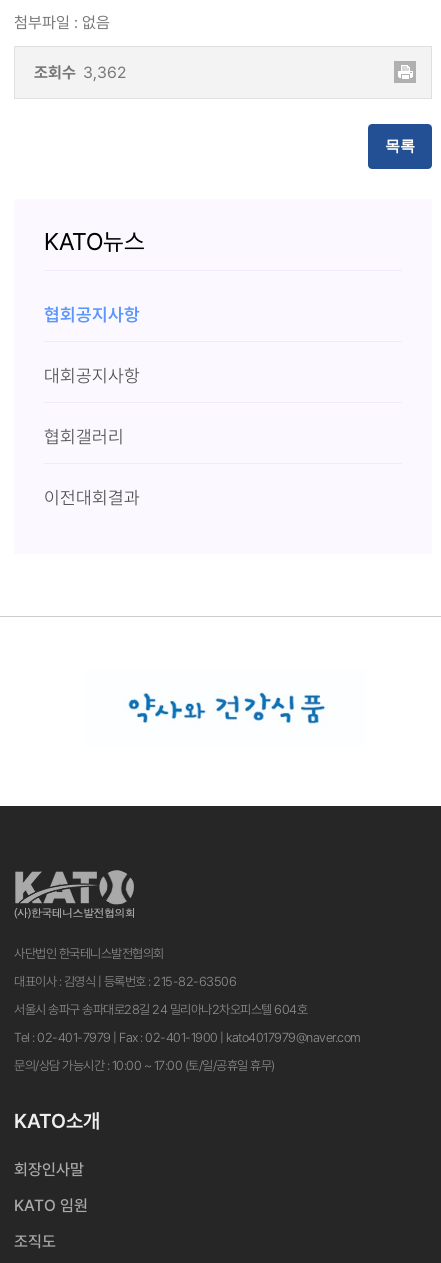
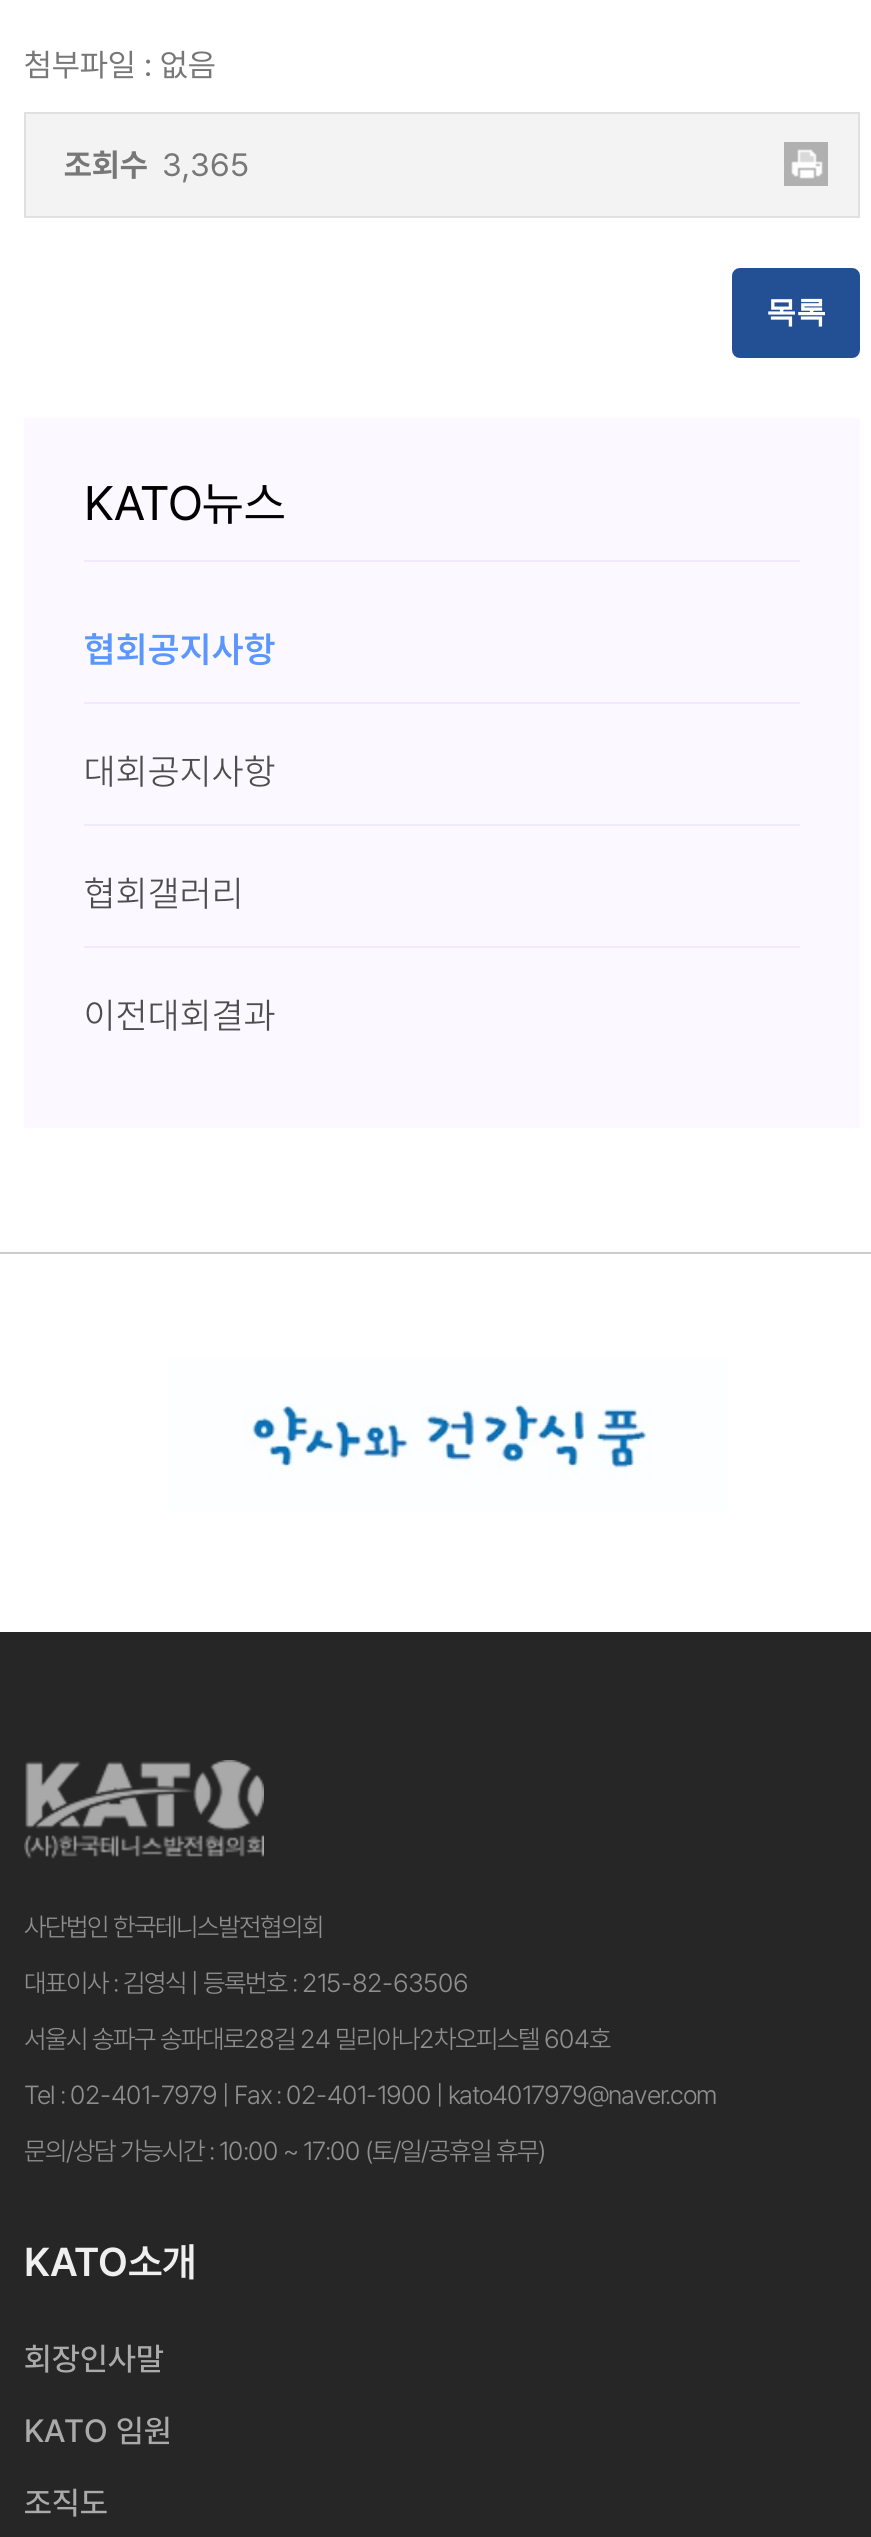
- 조회수 3,362
+ 조회수 3,365
